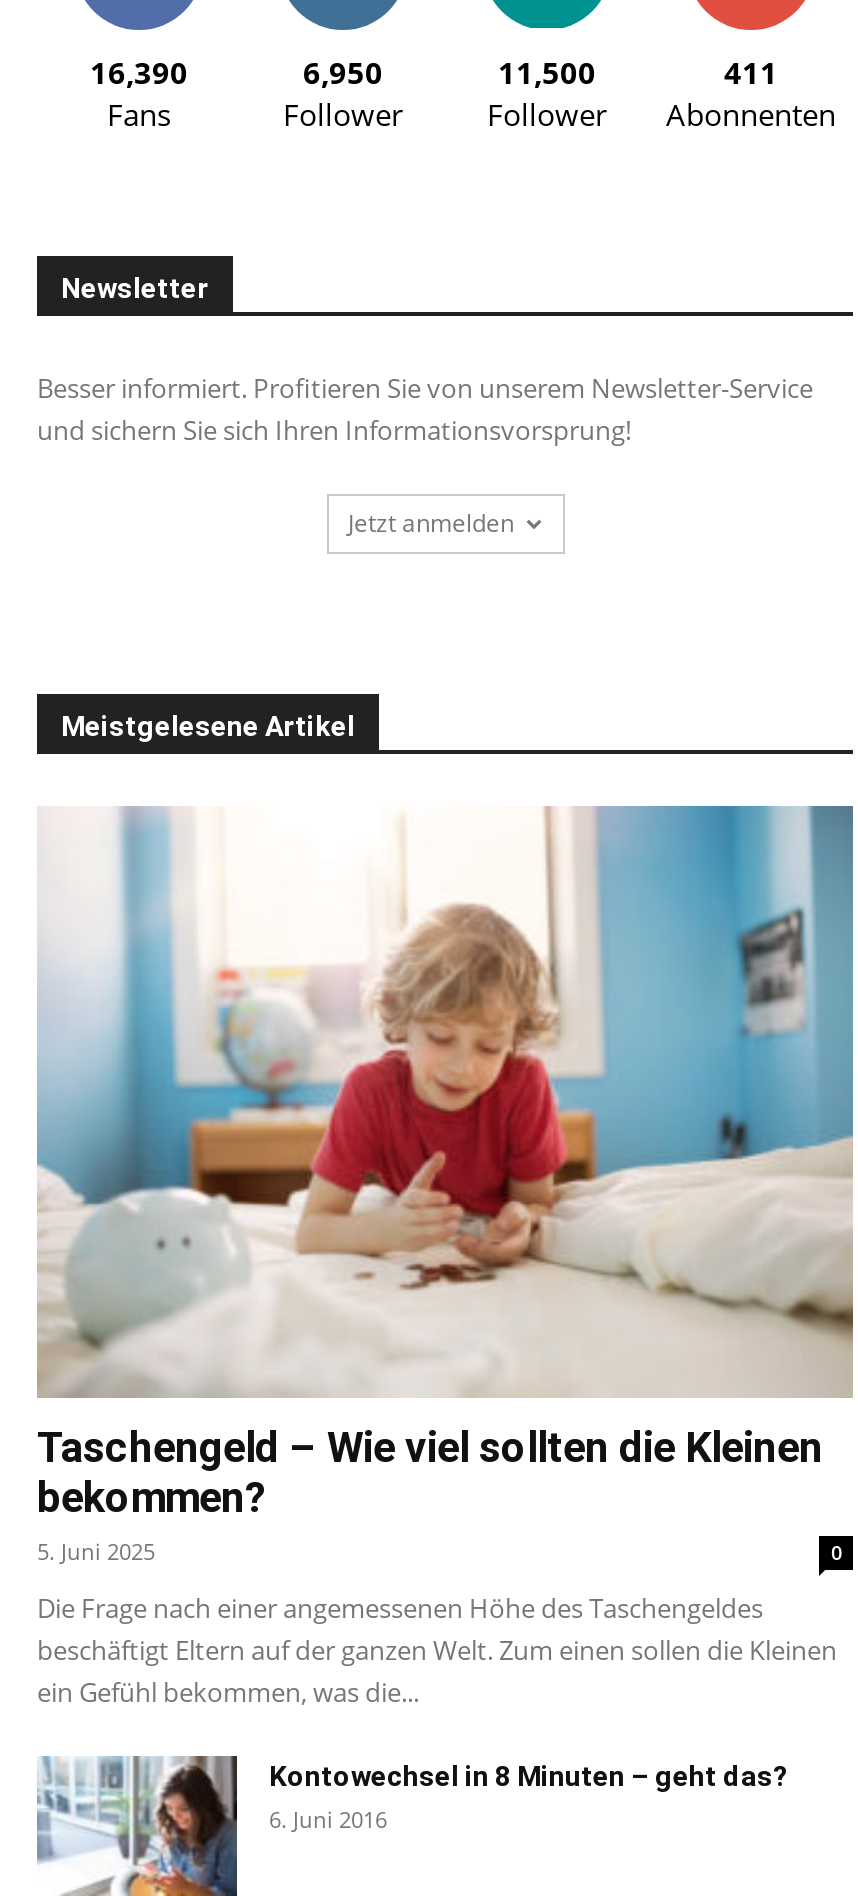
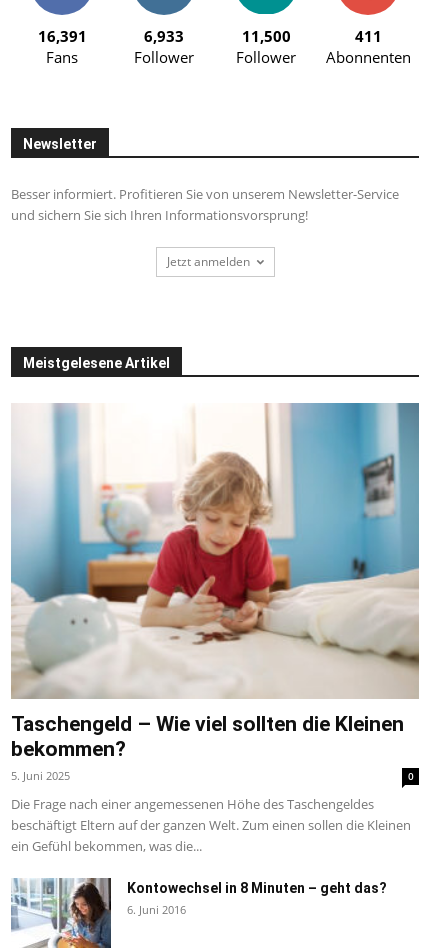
- 16,390
+ 16,391

- 6,950
+ 6,933
